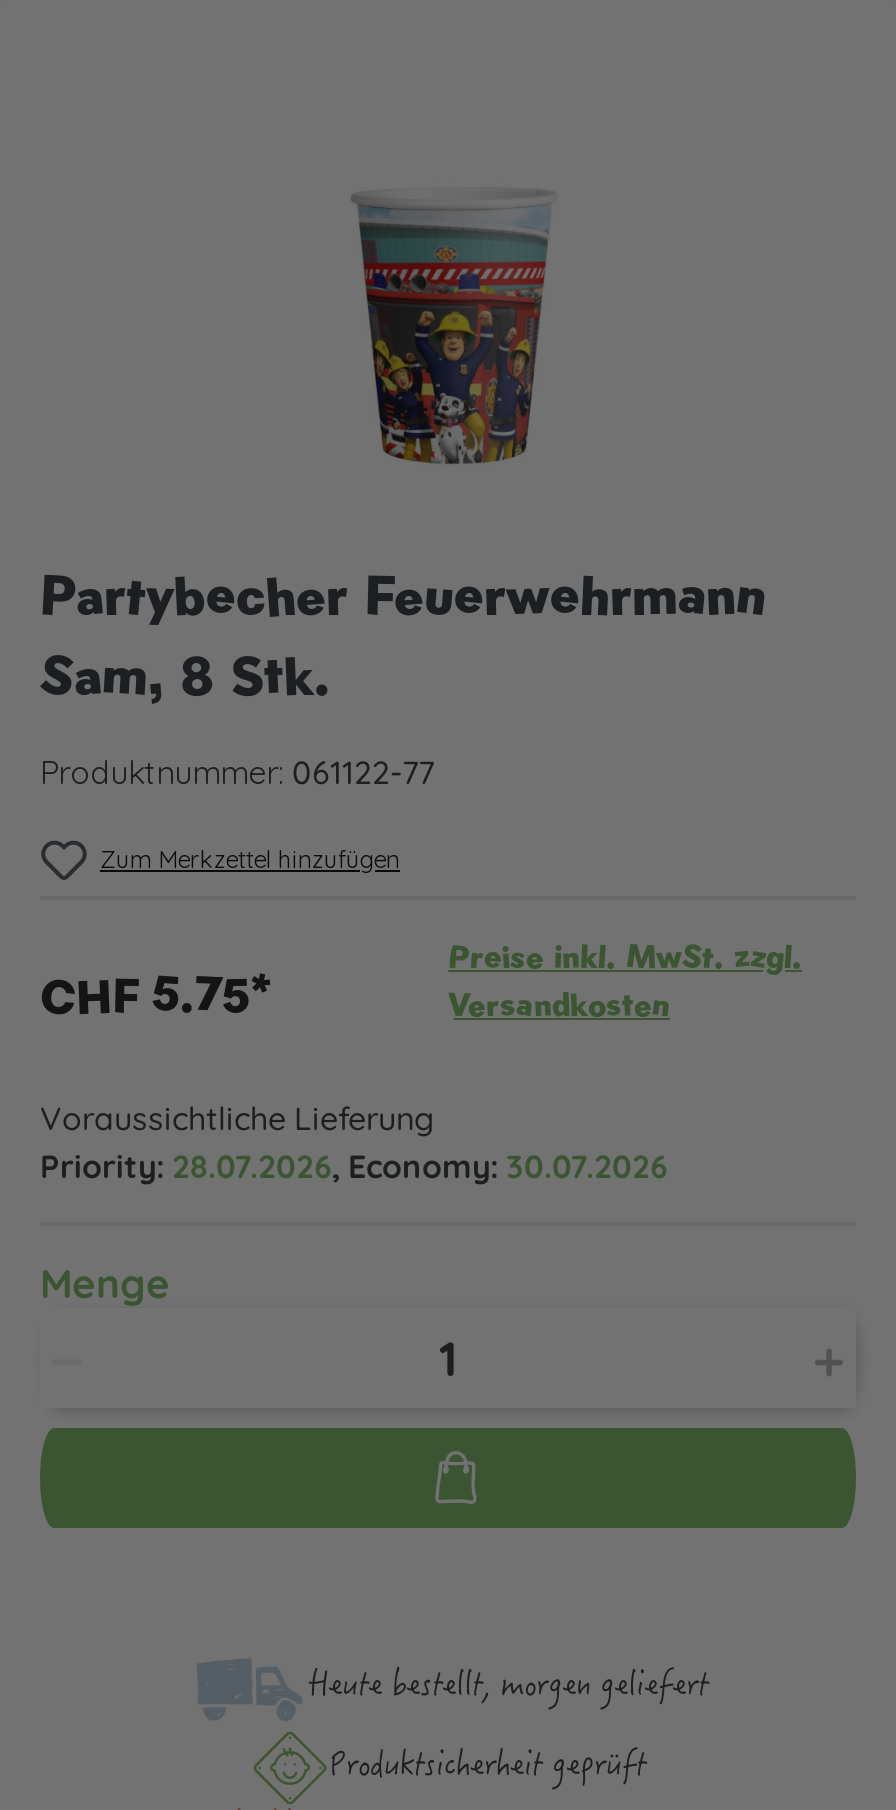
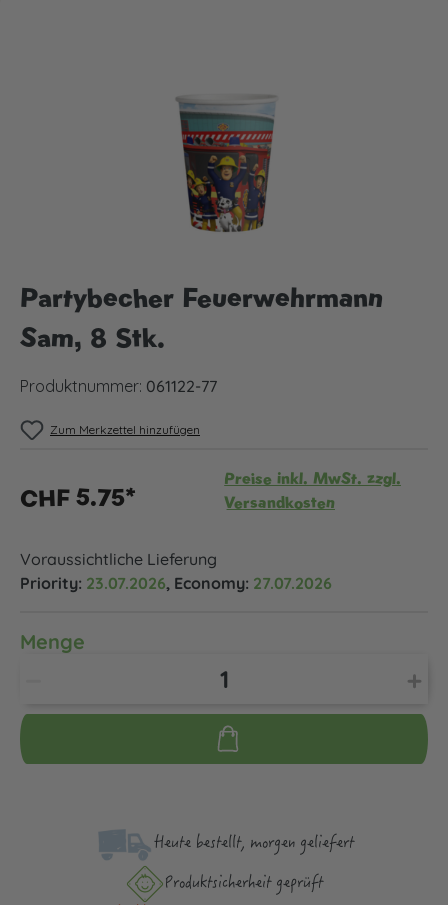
- Priority: 28.07.2026, Economy: 30.07.2026
+ Priority: 23.07.2026, Economy: 27.07.2026
